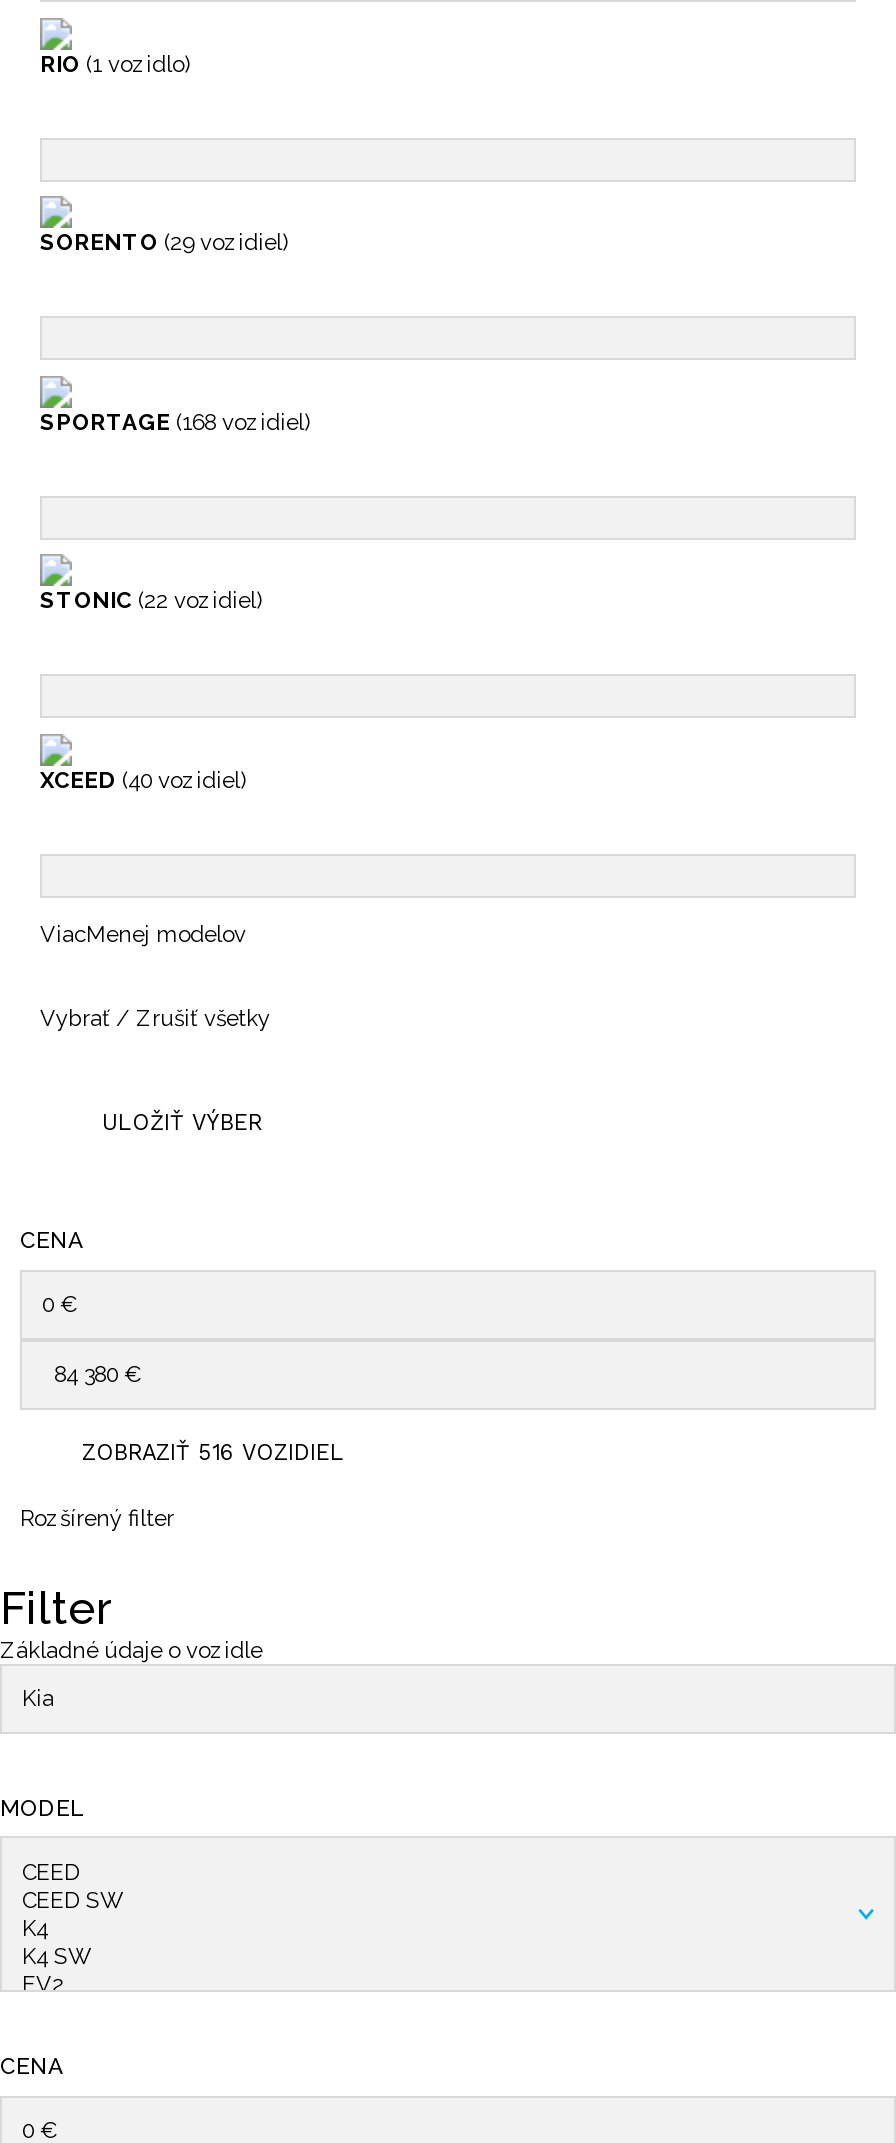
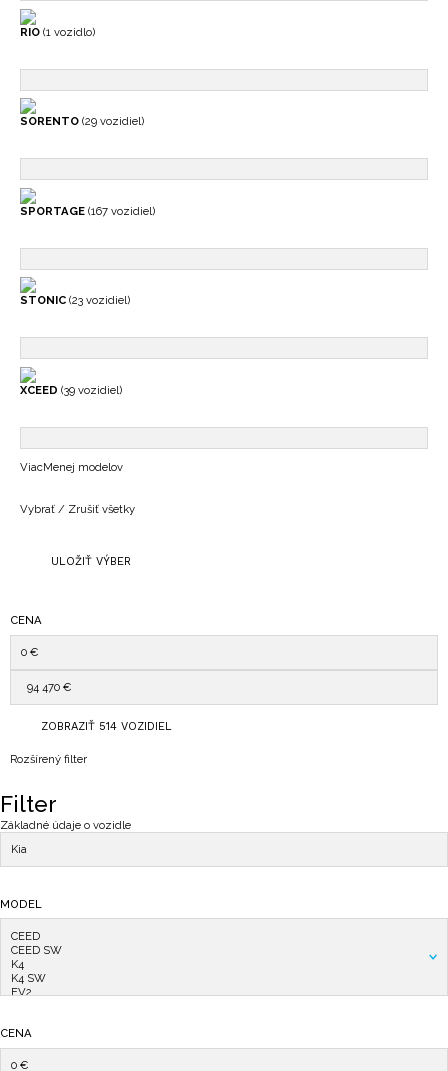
- SPORTAGE (168 vozidiel)
+ SPORTAGE (167 vozidiel)

- STONIC (22 vozidiel)
+ STONIC (23 vozidiel)

- XCEED (40 vozidiel)
+ XCEED (39 vozidiel)

- ZOBRAZIŤ 516 VOZIDIEL
+ ZOBRAZIŤ 514 VOZIDIEL
